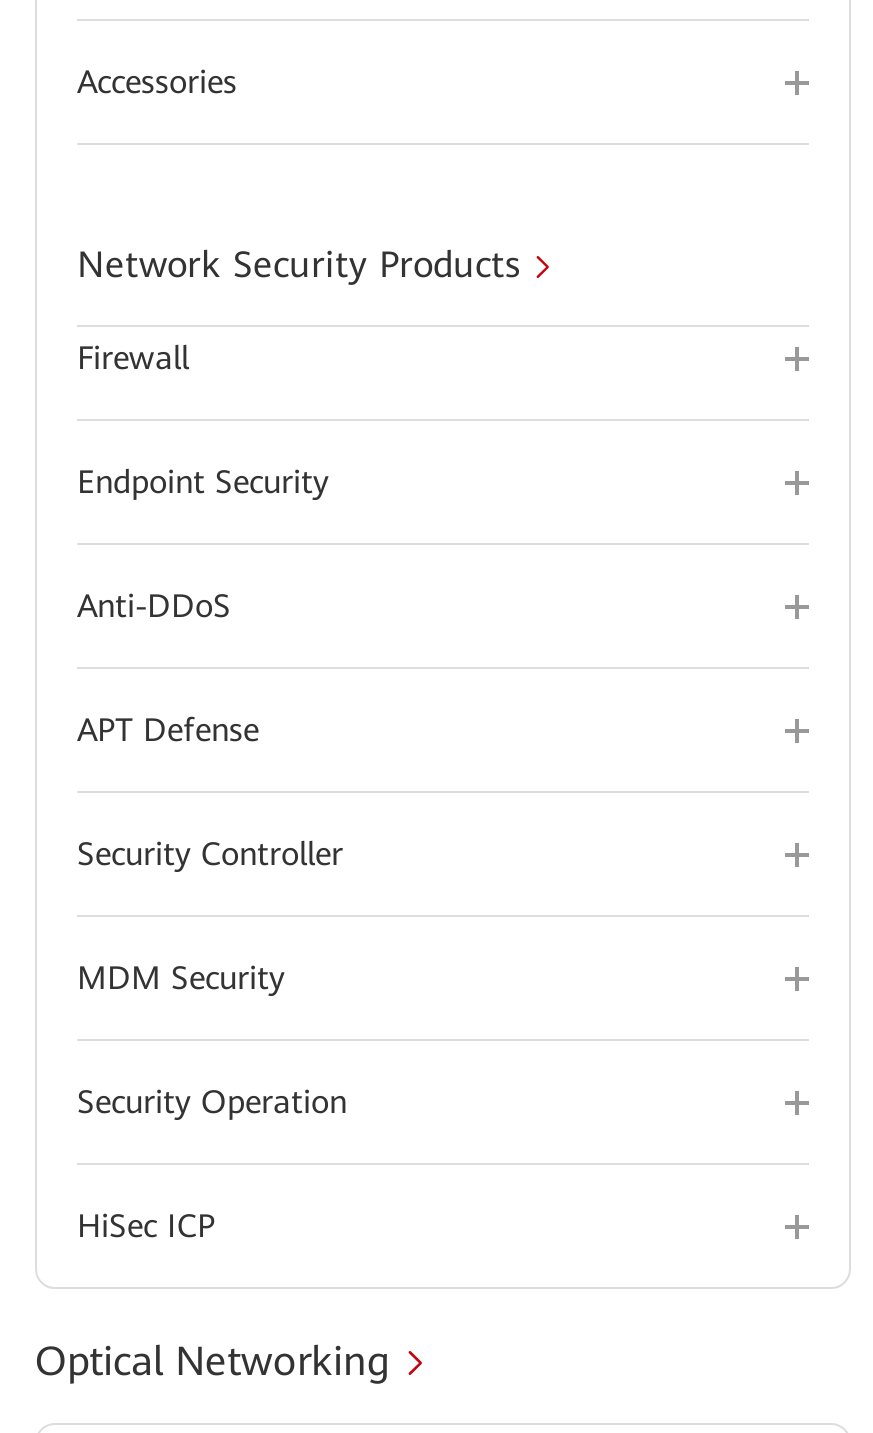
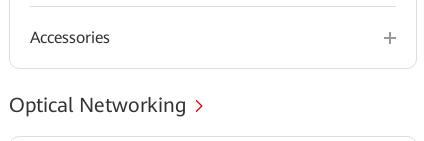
- Network Security Products
- Firewall
- Endpoint Security
- Anti-DDoS
- APT Defense
- Security Controller
- MDM Security
- Security Operation
- HiSec ICP
